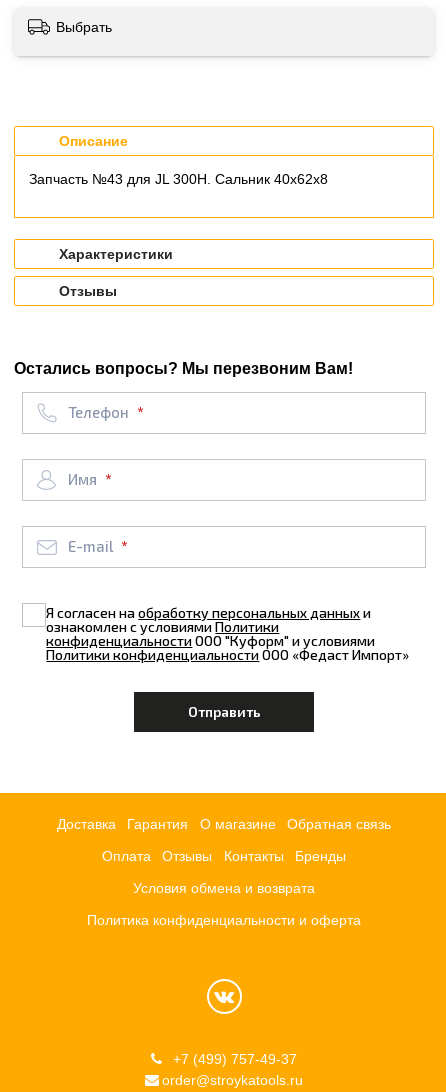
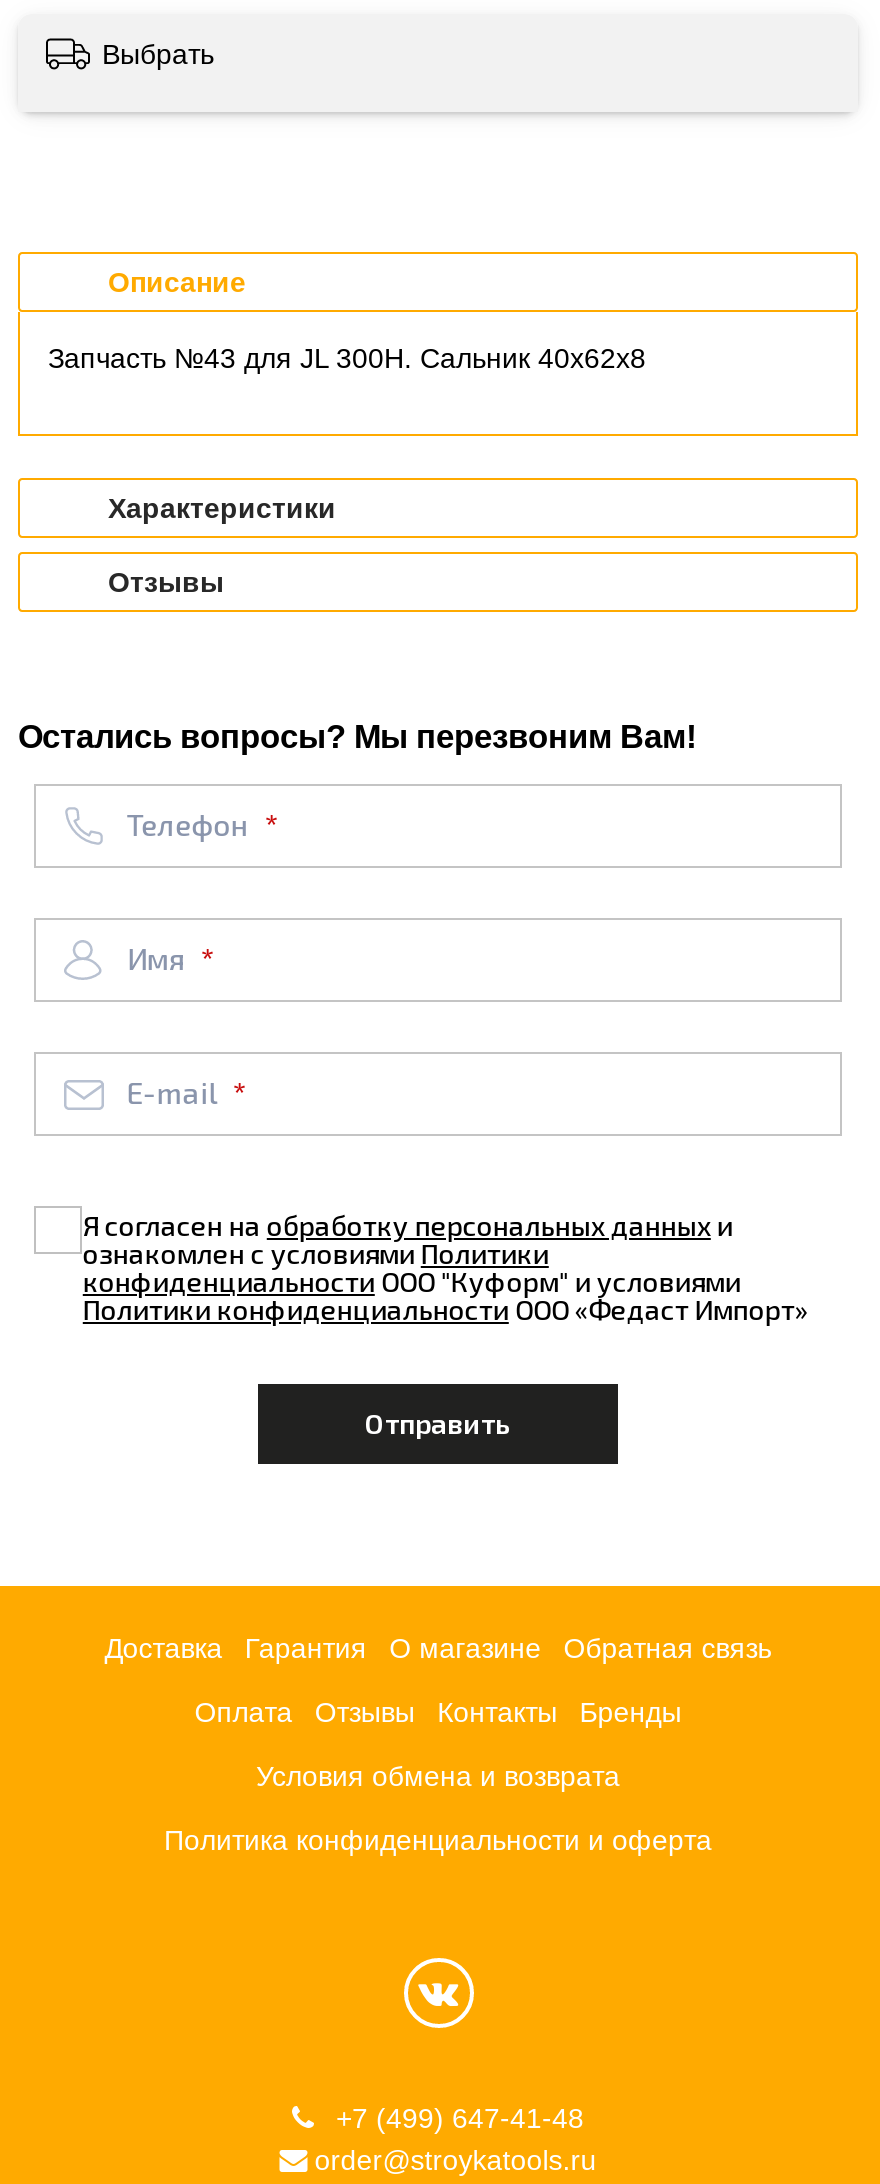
- +7 (499) 757-49-37
+ +7 (499) 647-41-48
